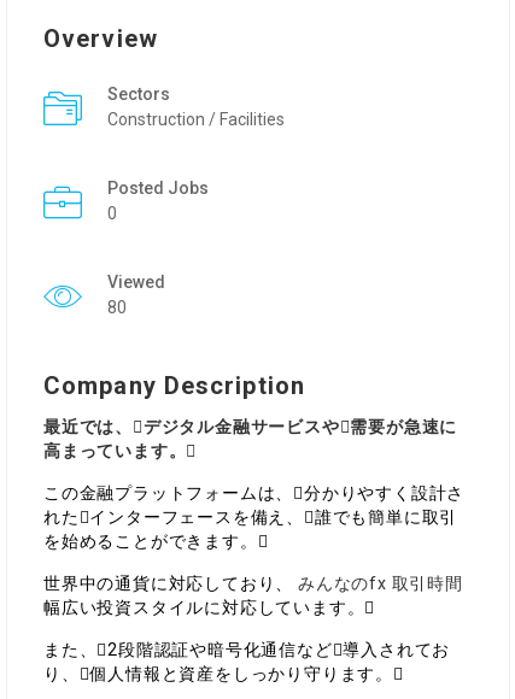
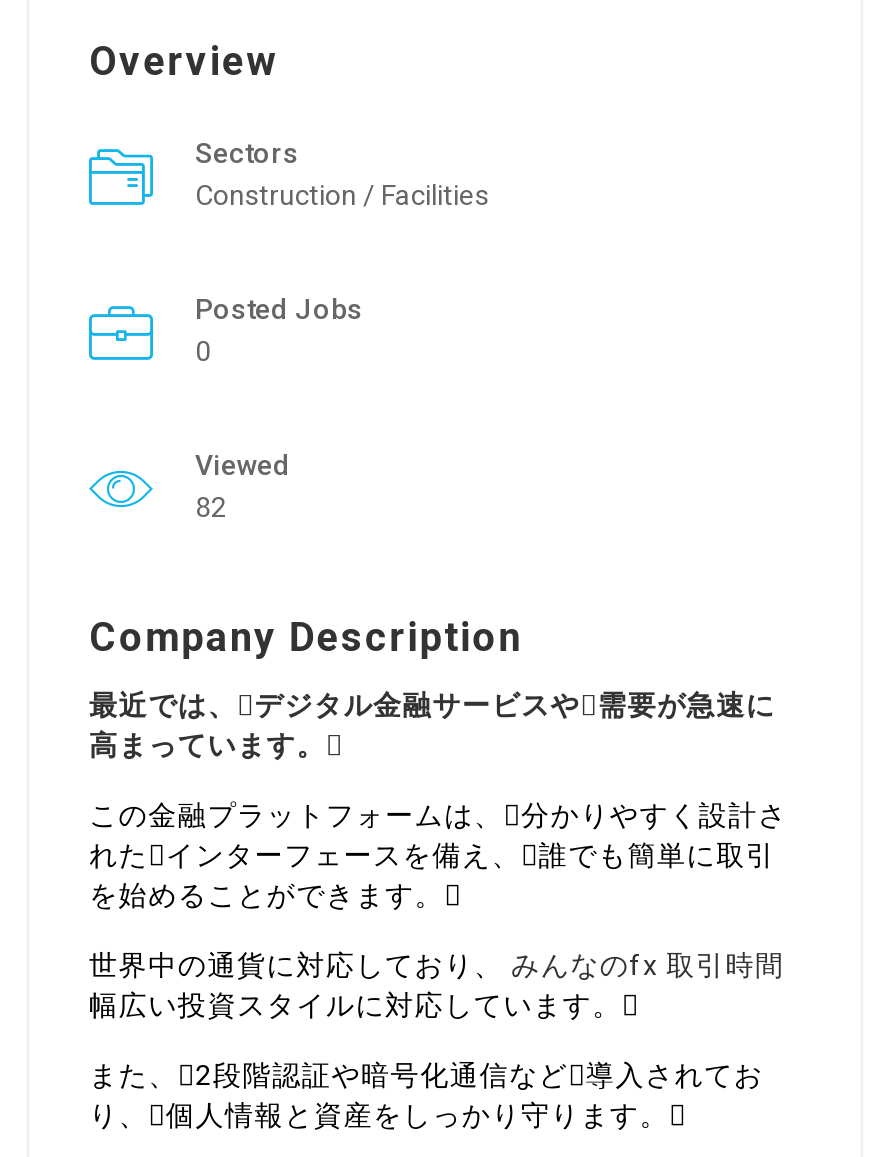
- 80
+ 82
